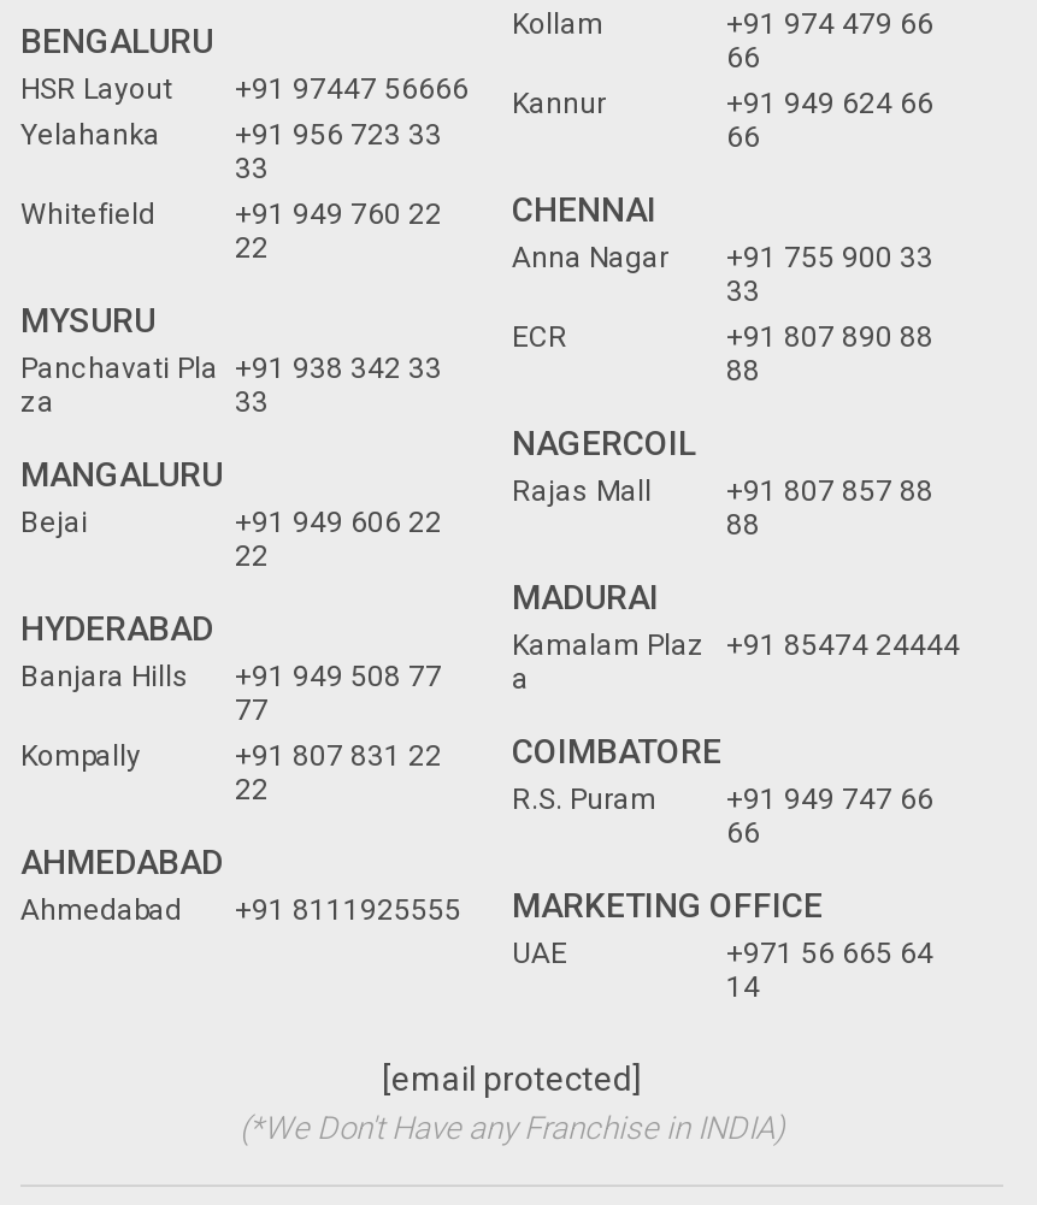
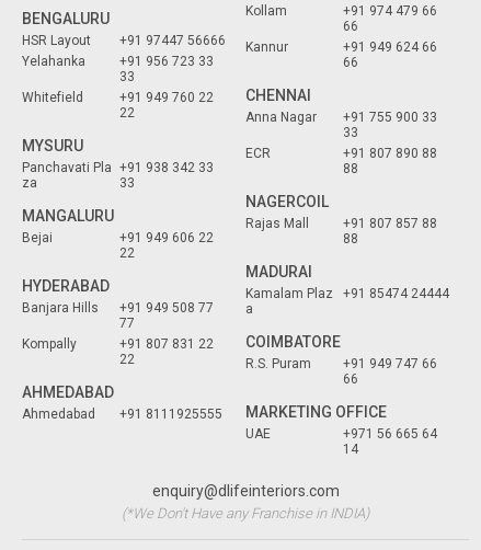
- [email protected]
+ enquiry@dlifeinteriors.com
